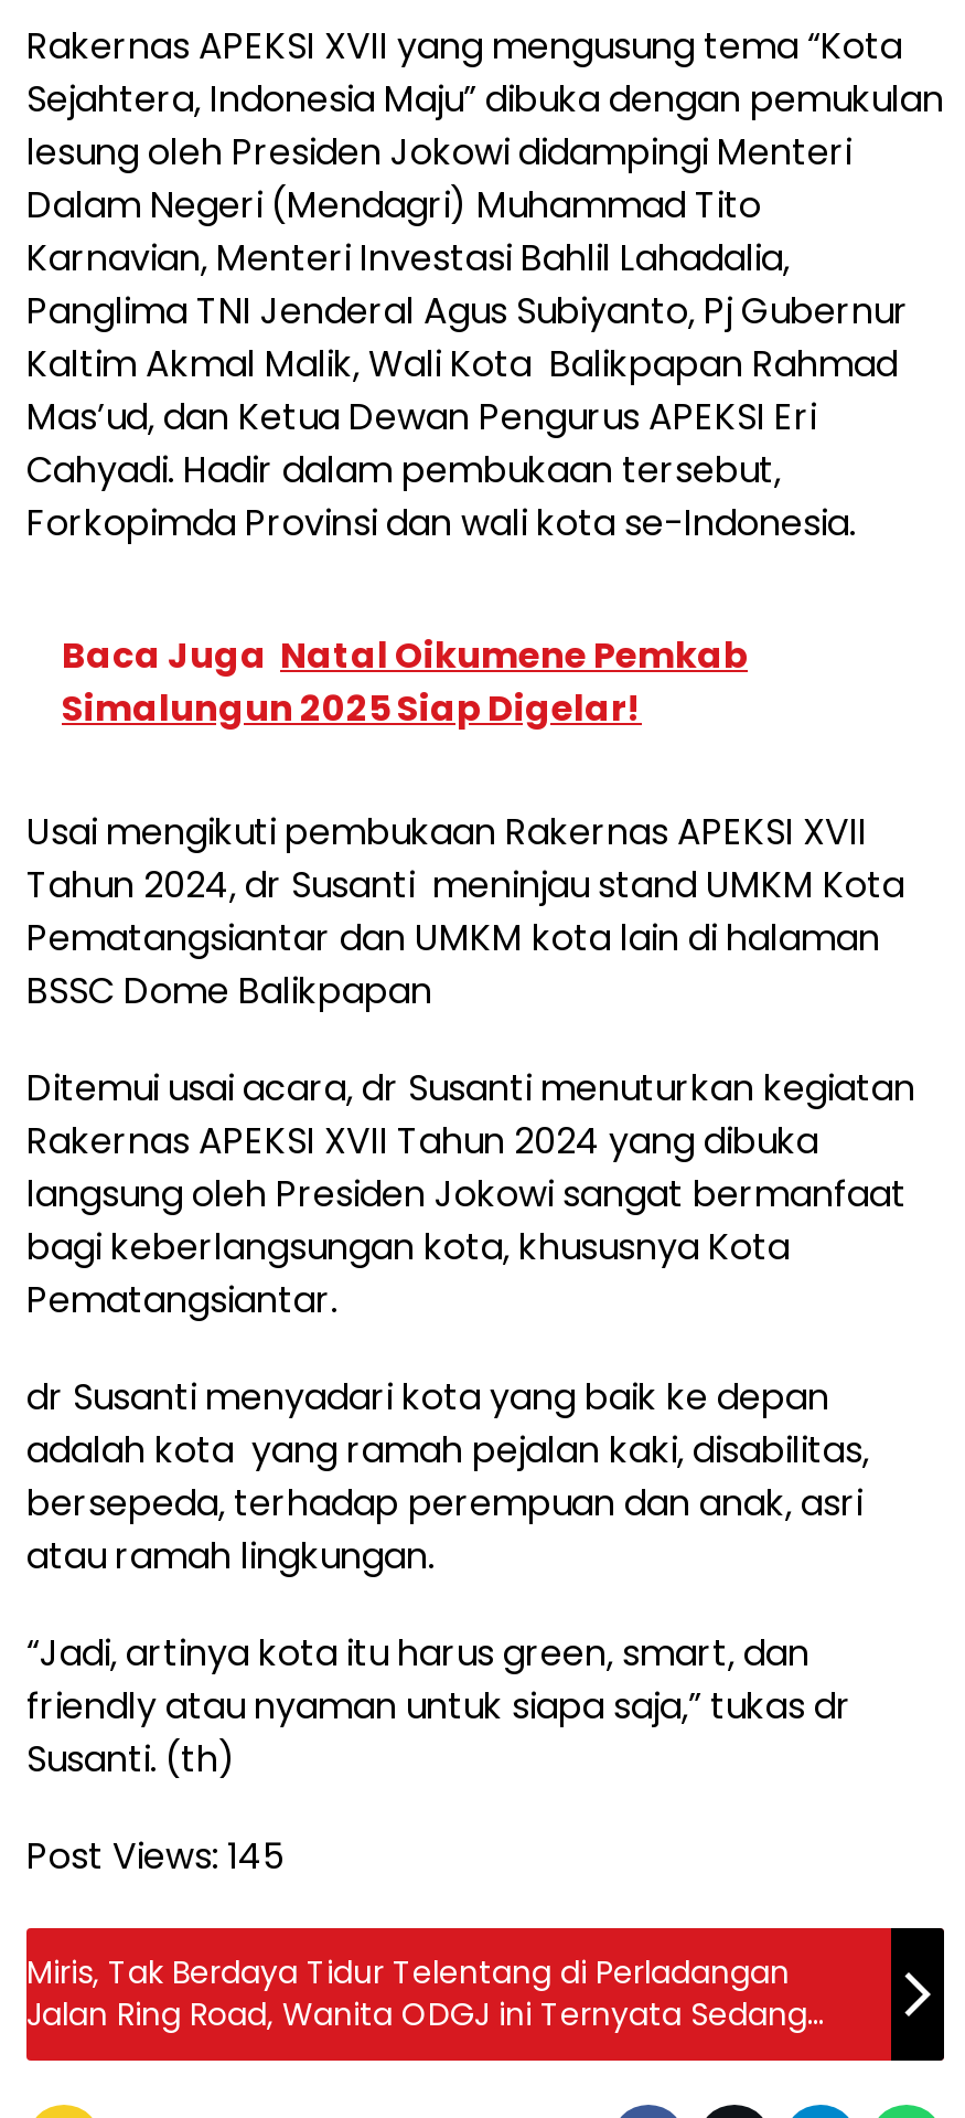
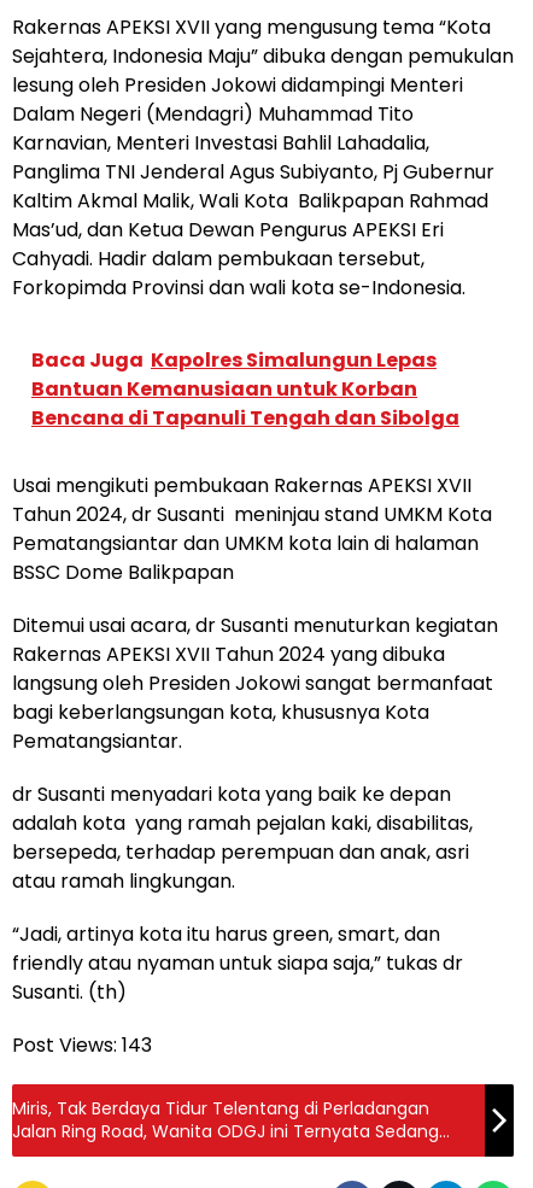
- Baca Juga Natal Oikumene Pemkab
- Simalungun 2025 Siap Digelar!
+ Baca Juga Kapolres Simalungun Lepas
+ Bantuan Kemanusiaan untuk Korban
+ Bencana di Tapanuli Tengah dan Sibolga

- Post Views: 145
+ Post Views: 143
